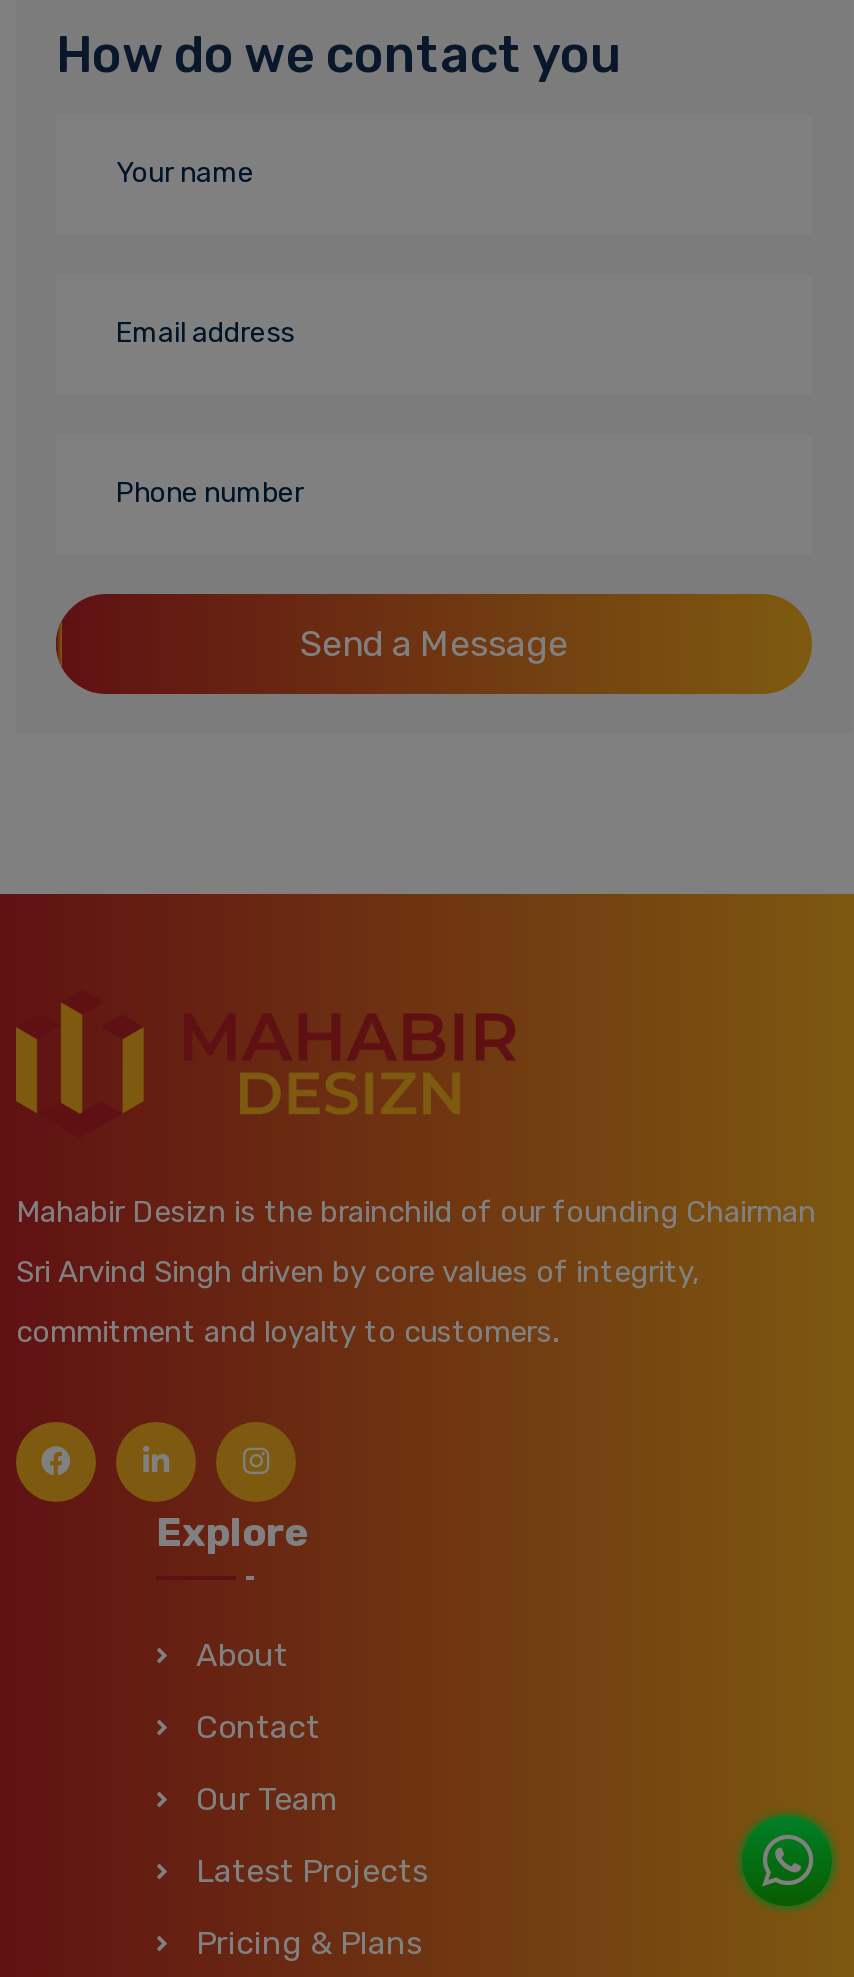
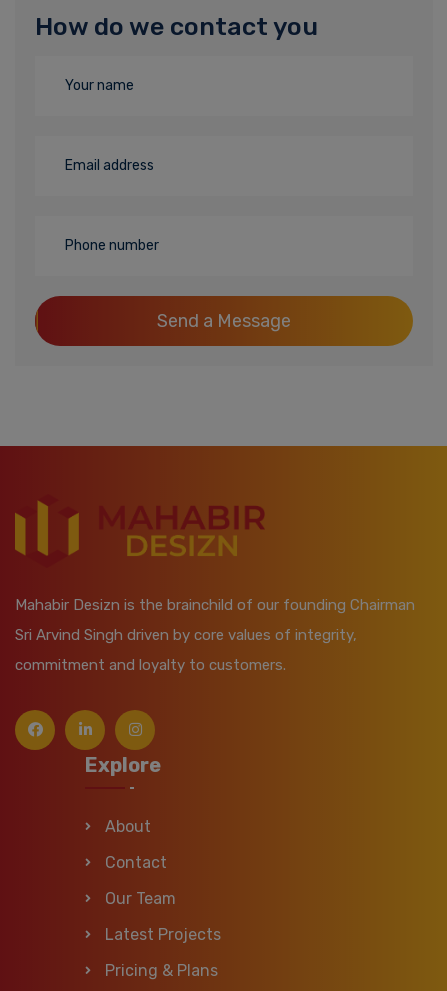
- [image]
